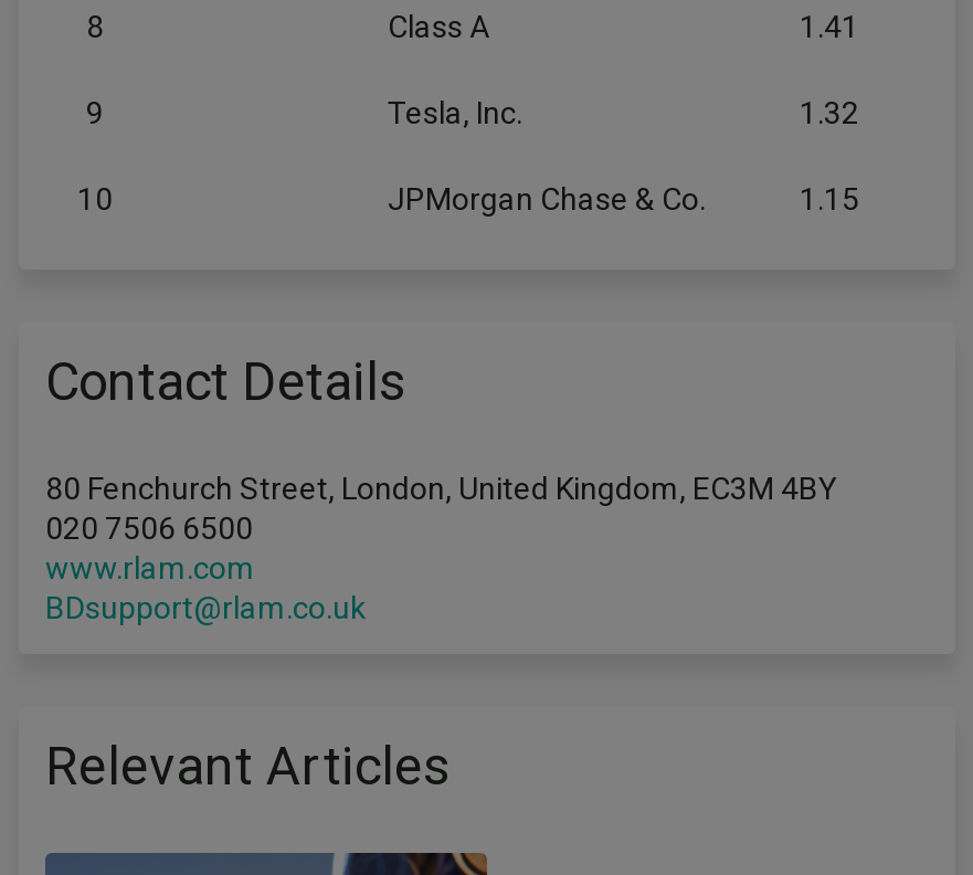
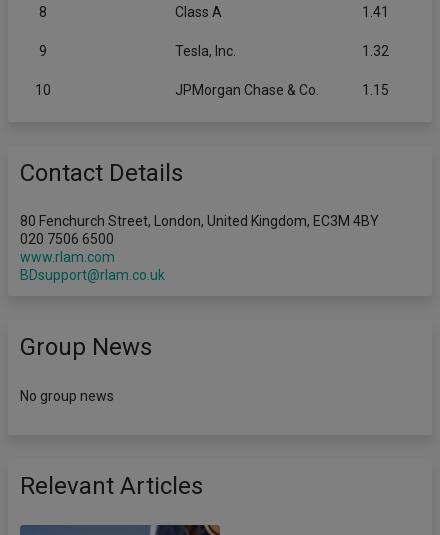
+ Group News
+ No group news
